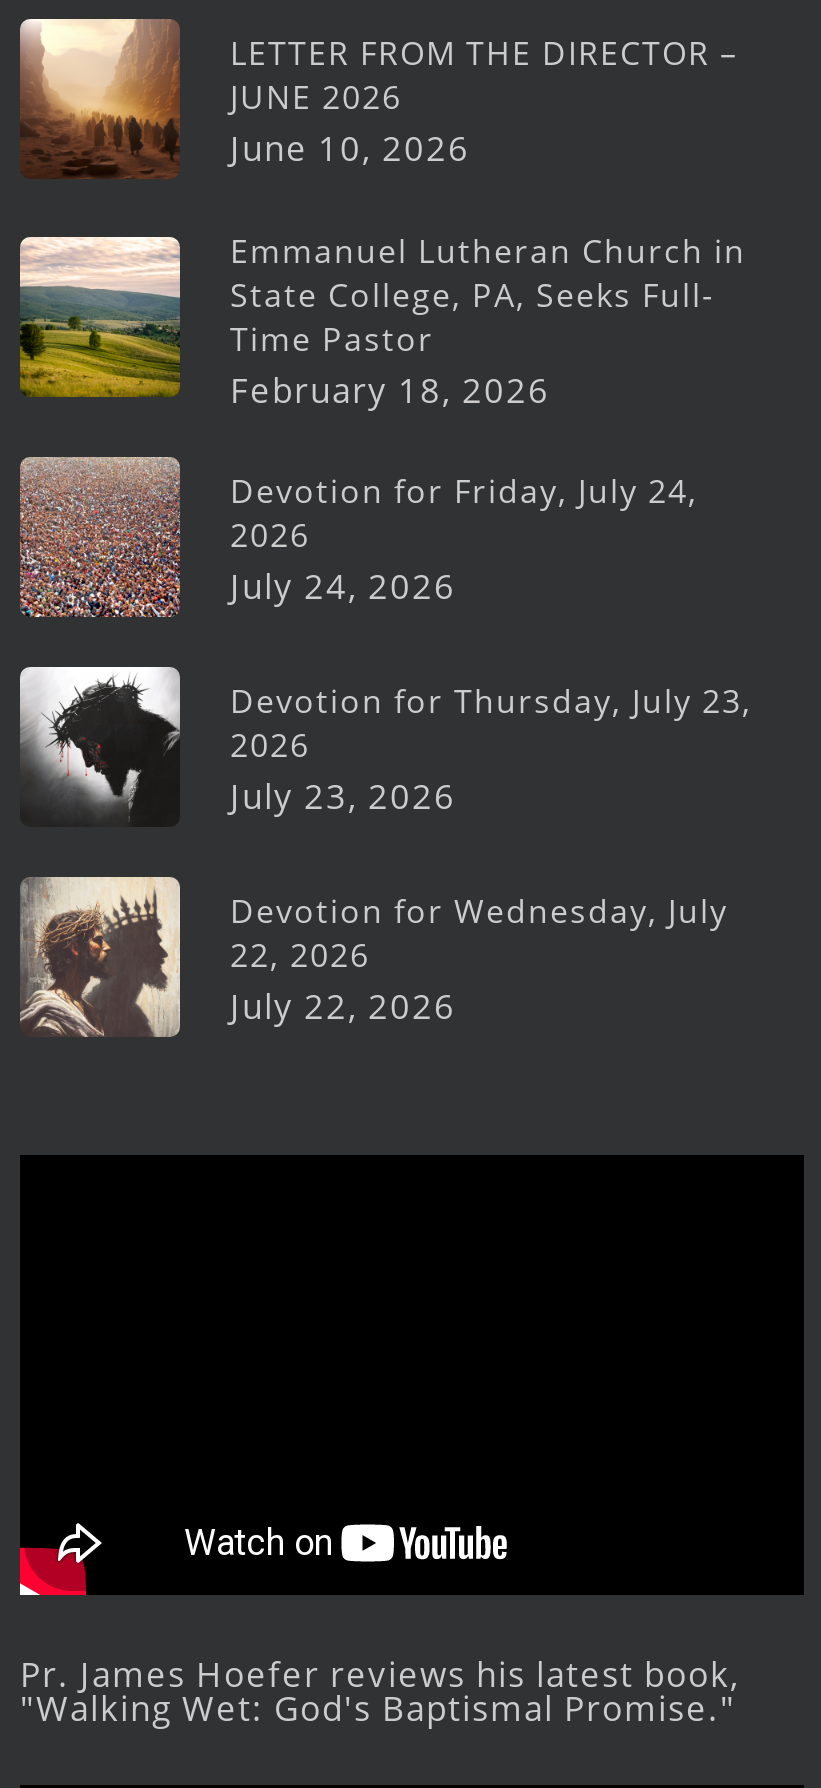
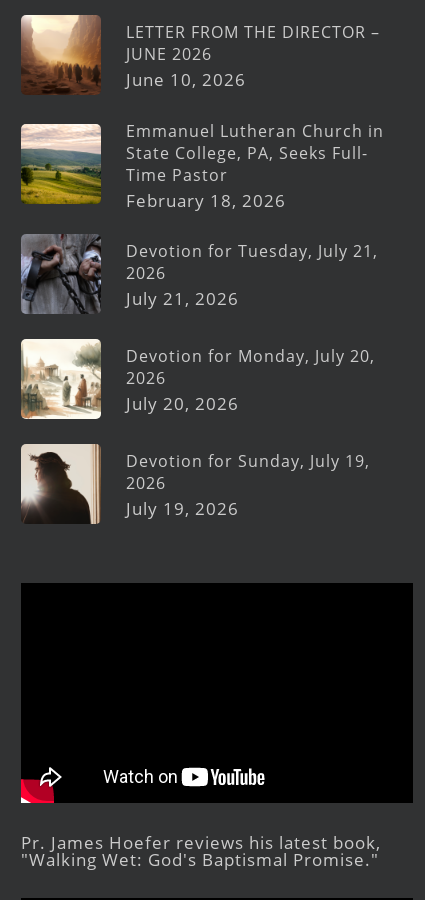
- [image]
- Devotion for Friday, July 24,
+ [image]
+ Devotion for Tuesday, July 21,

- July 24, 2026
+ July 21, 2026

- [image]
- Devotion for Thursday, July 23,
+ [image]
+ Devotion for Monday, July 20,

- July 23, 2026
+ July 20, 2026

- [image]
- Devotion for Wednesday, July
- 22, 2026
- July 22, 2026
+ [image]
+ Devotion for Sunday, July 19,
+ 2026
+ July 19, 2026
